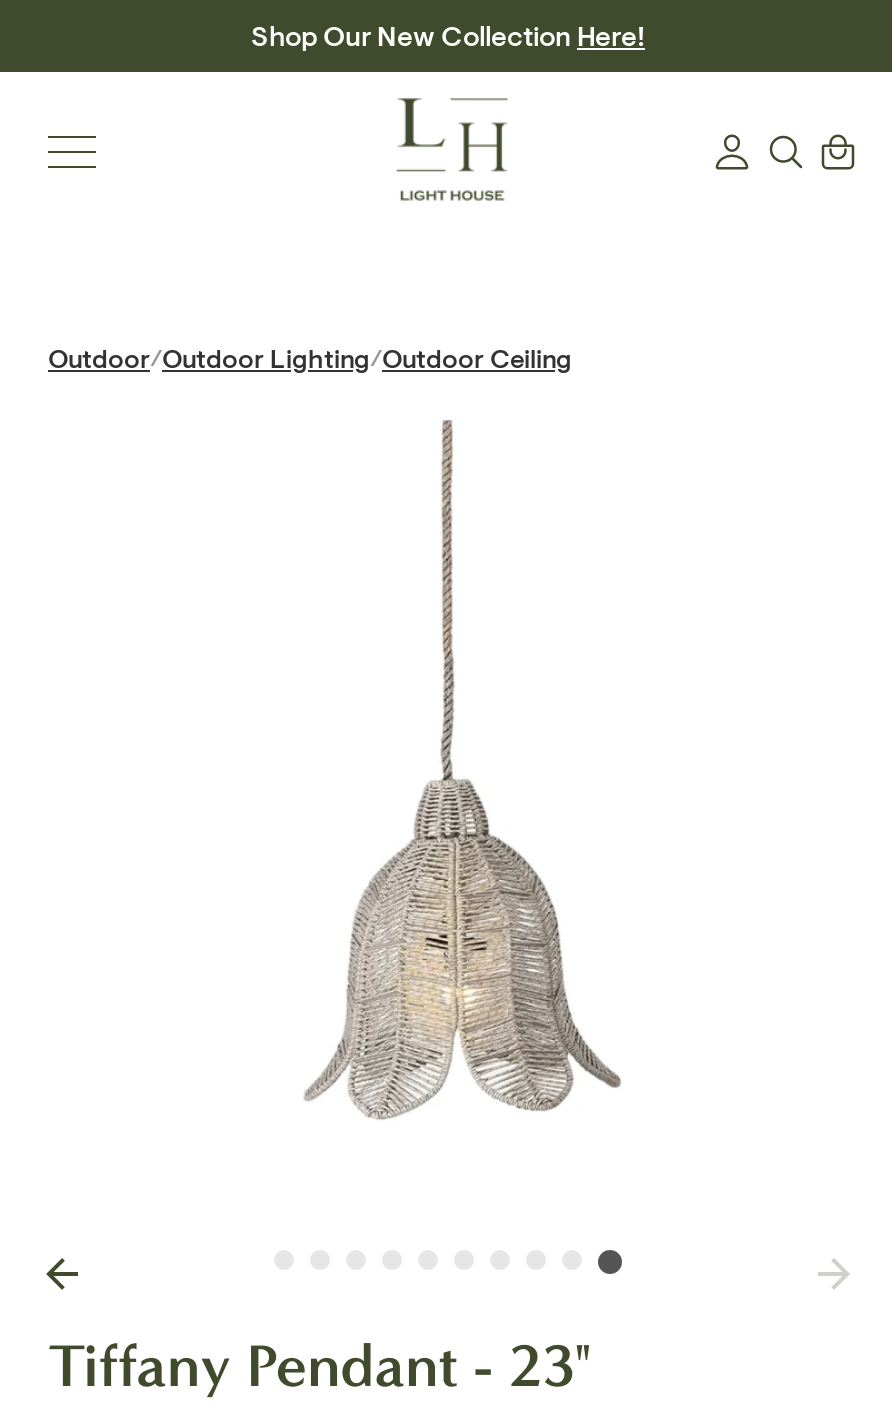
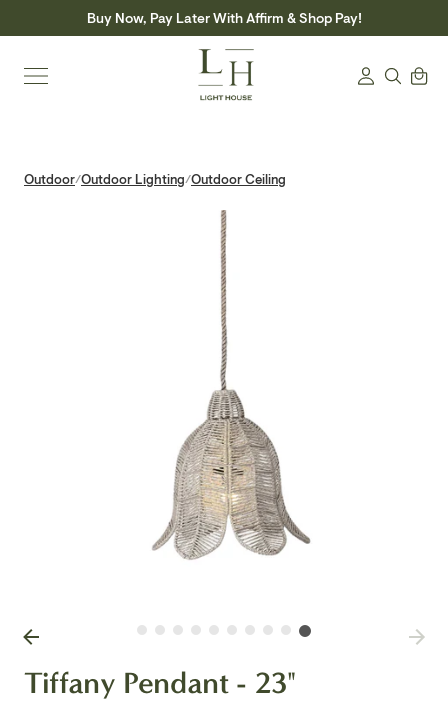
- Shop Our New Collection Here!
+ Buy Now, Pay Later With Affirm & Shop Pay!
